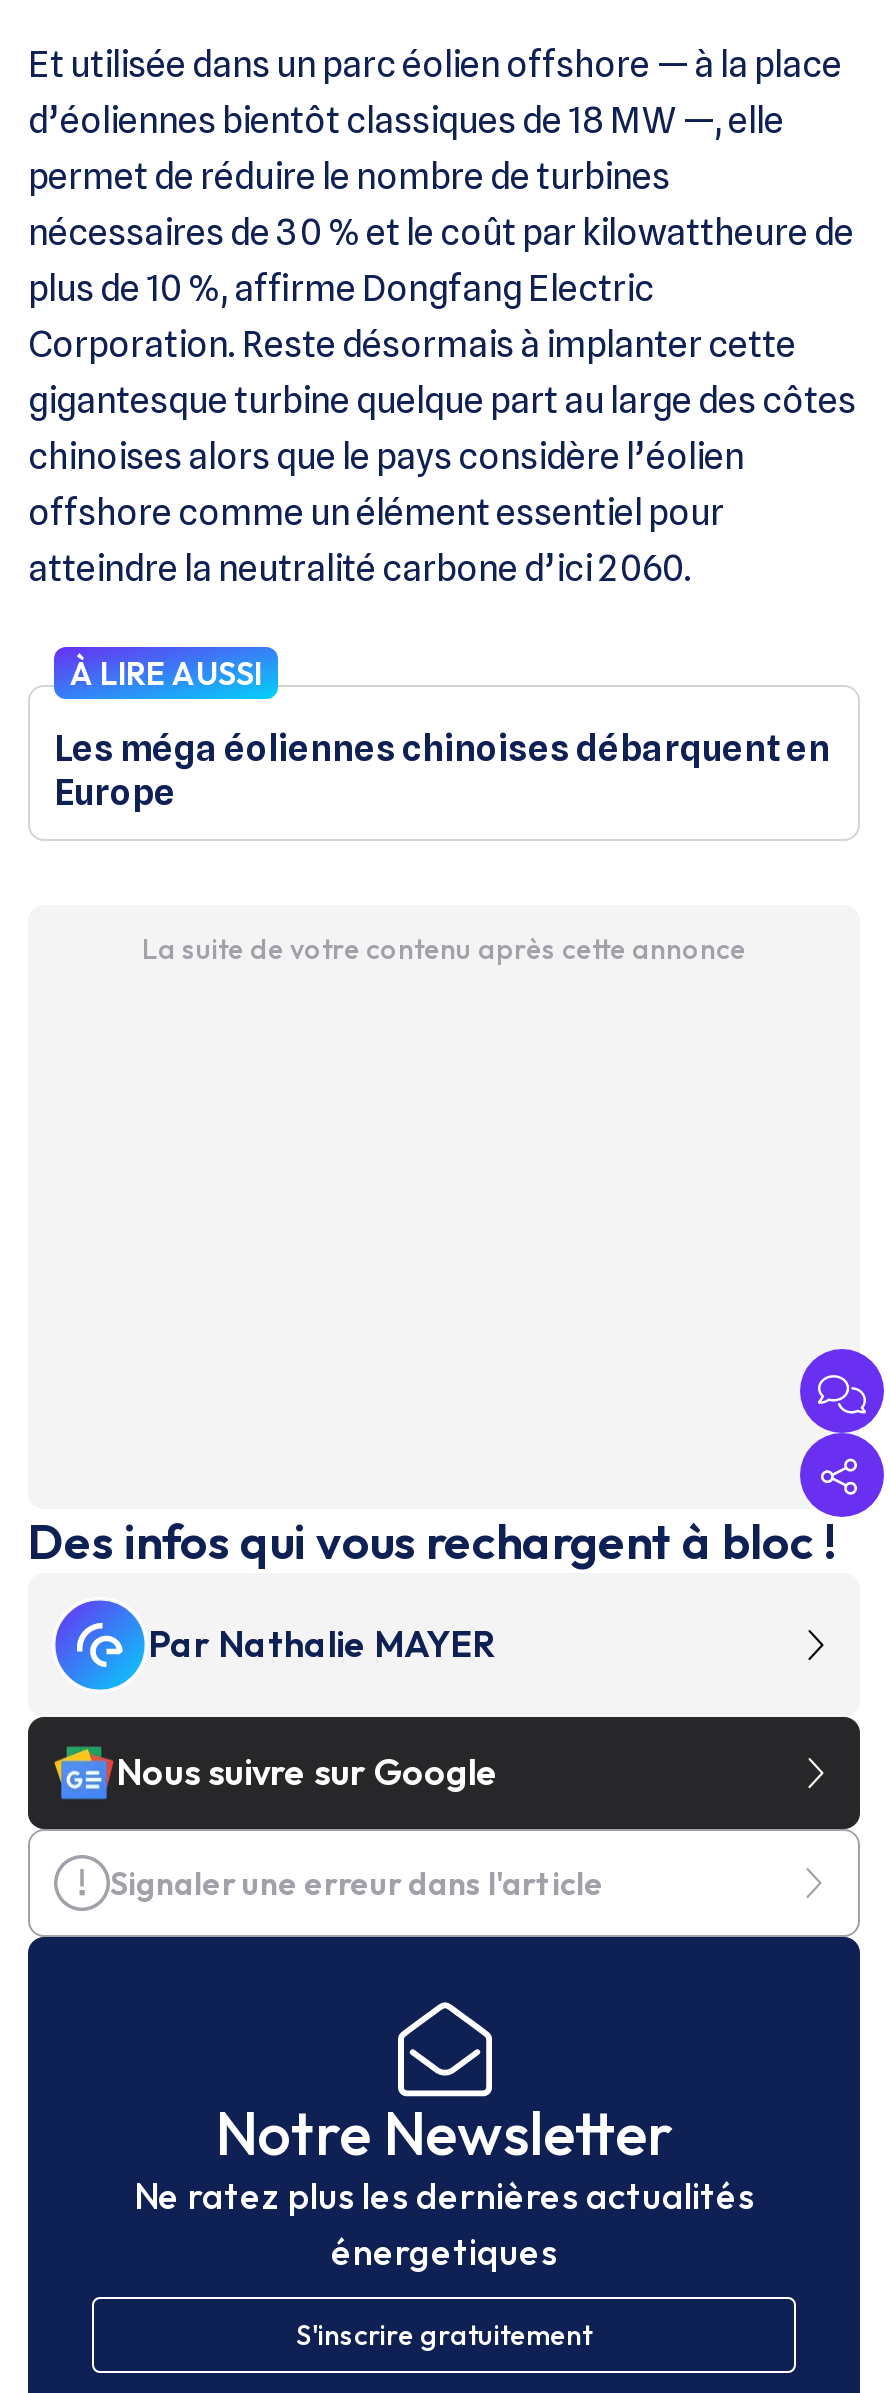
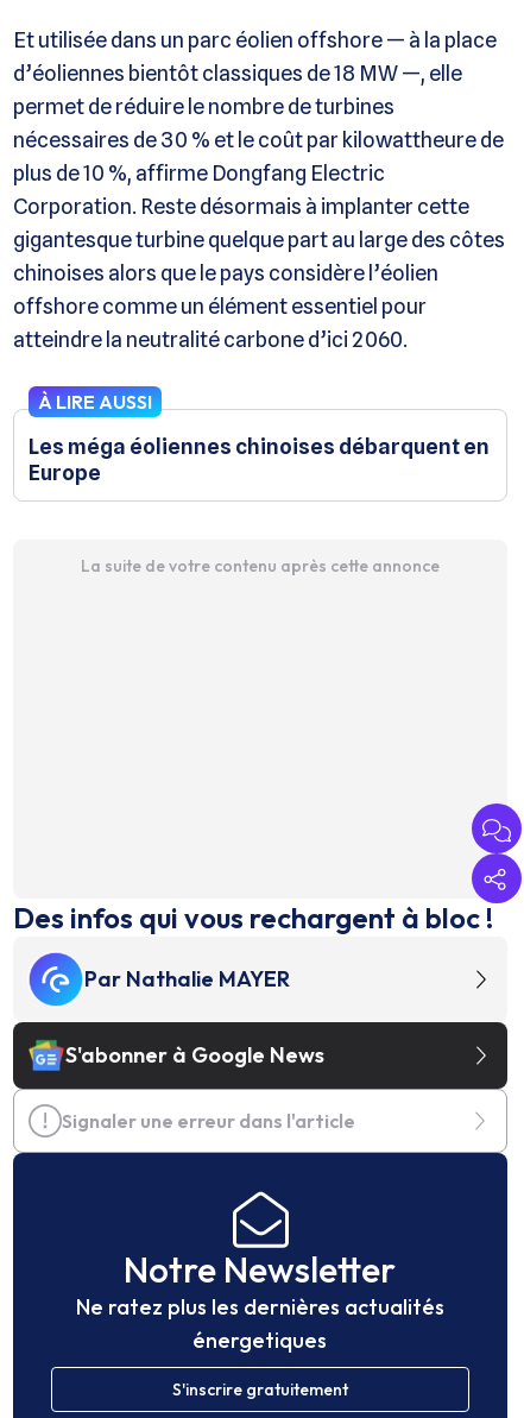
- Nous suivre sur Google
+ S'abonner à Google News
